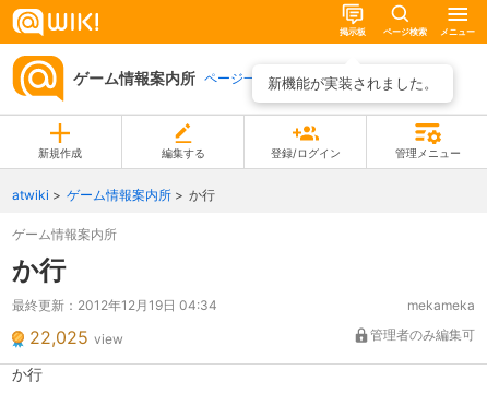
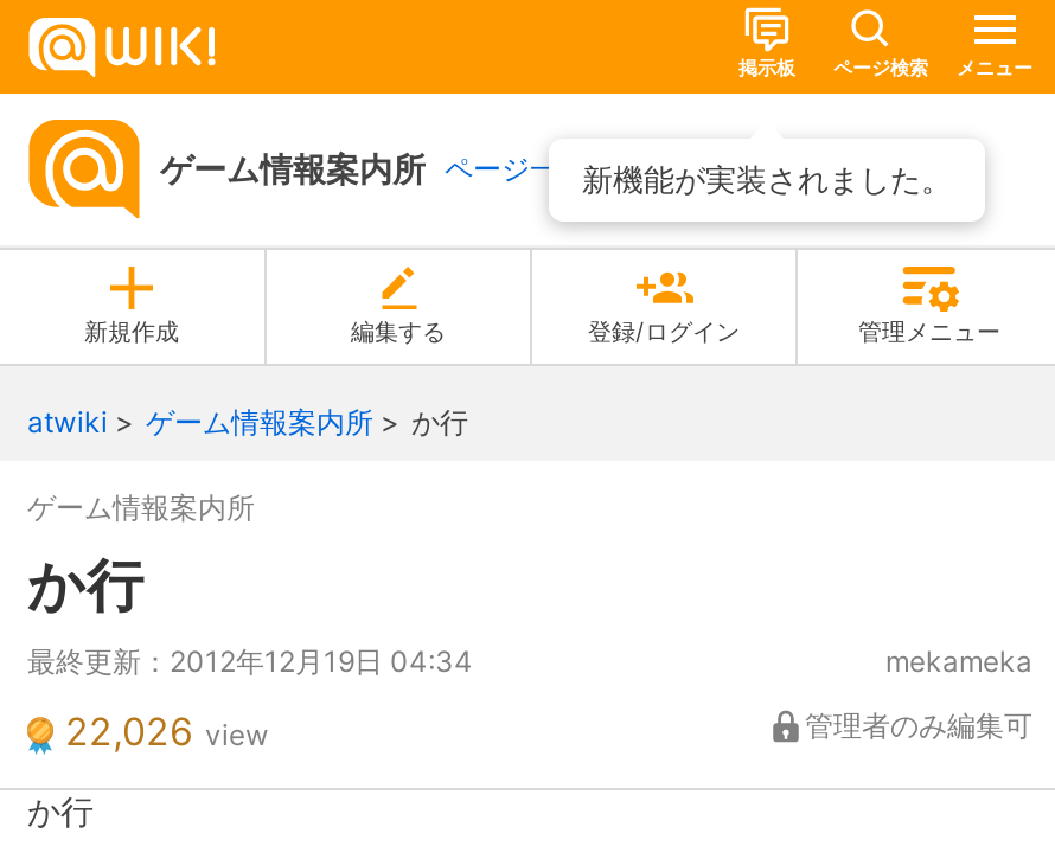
- 22,025 view
+ 22,026 view
